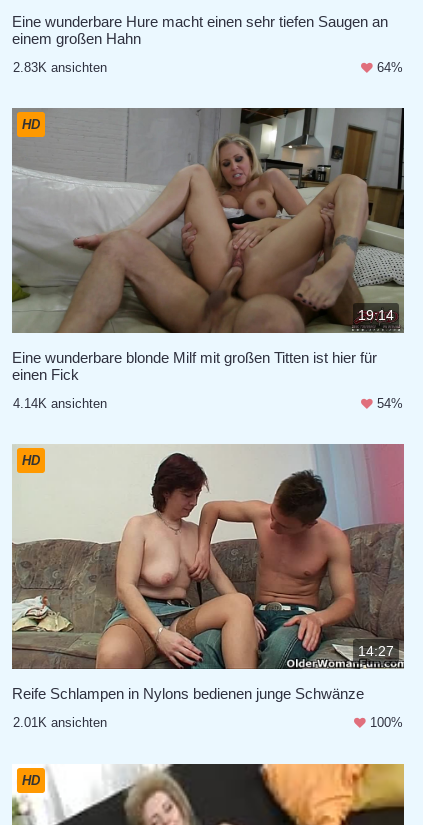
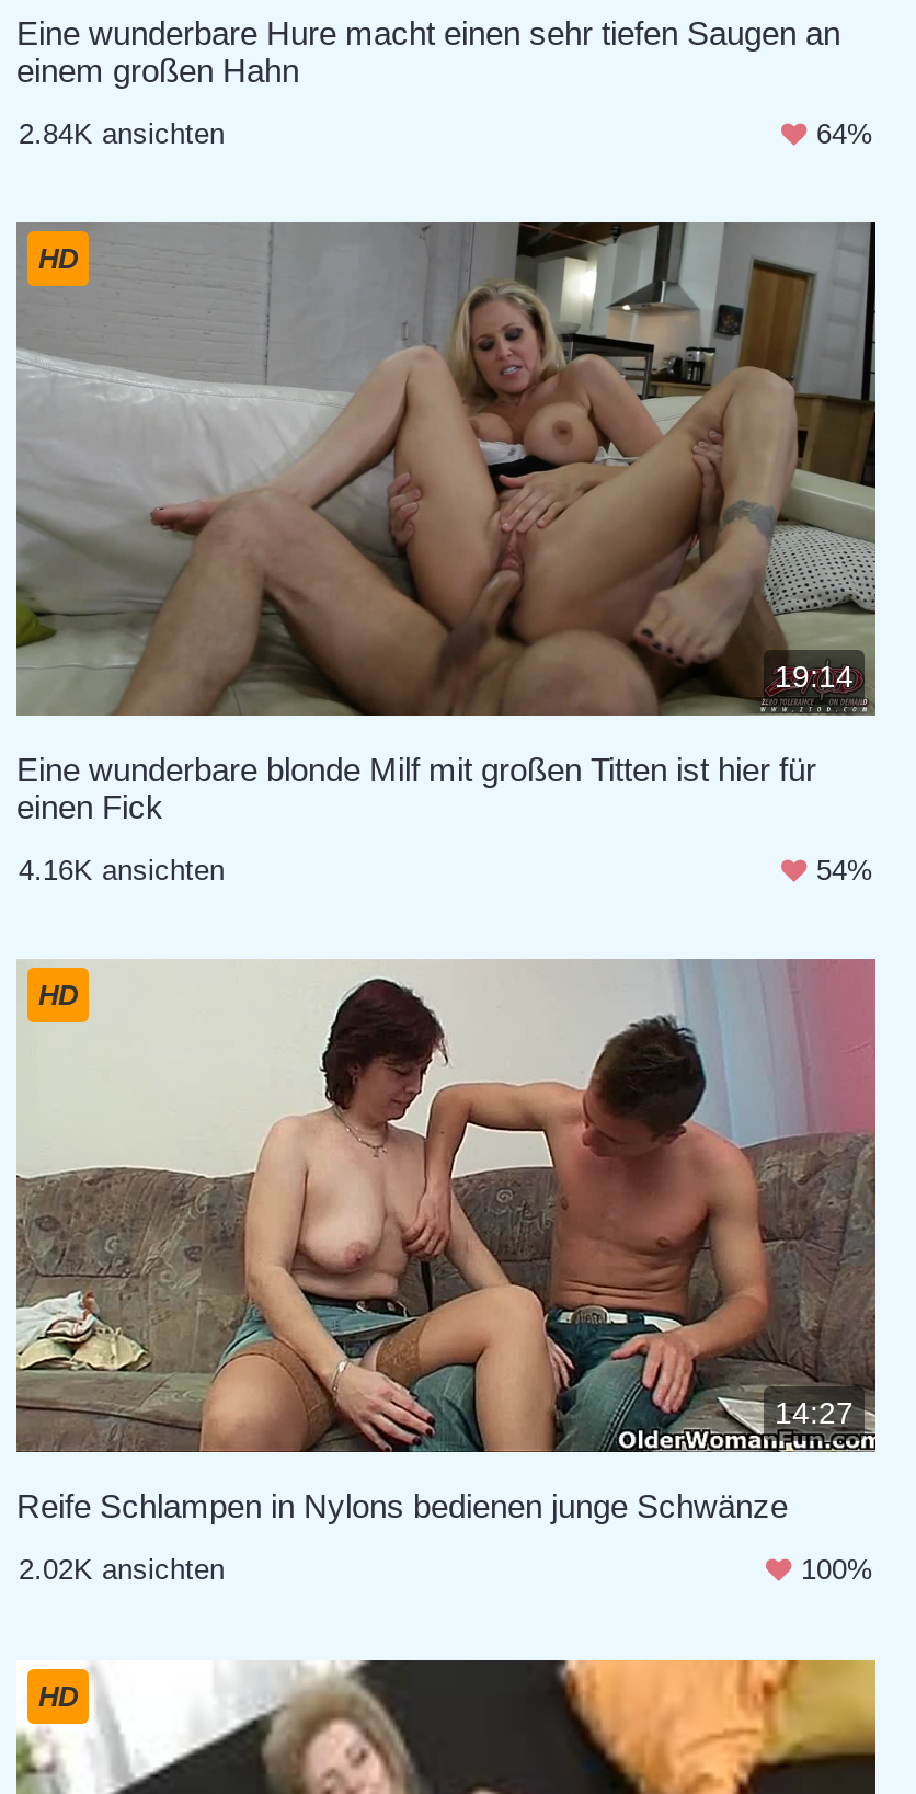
- 2.83K ansichten
+ 2.84K ansichten

- 4.14K ansichten
+ 4.16K ansichten

- 2.01K ansichten
+ 2.02K ansichten
